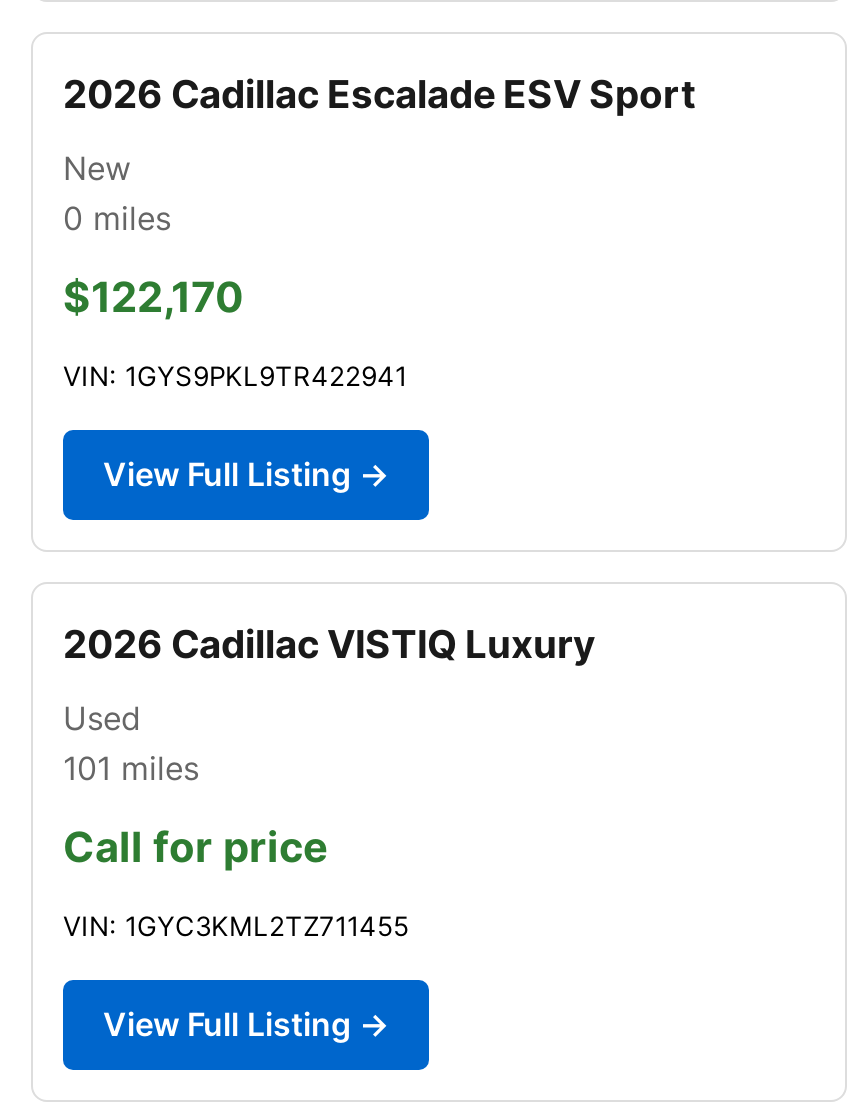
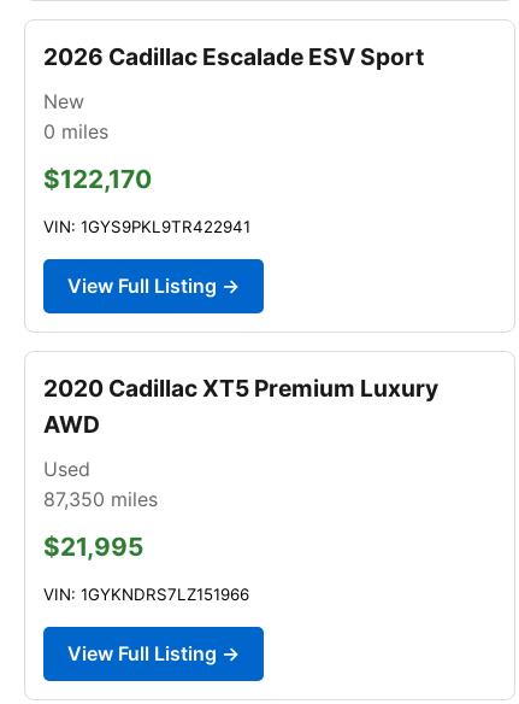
- 2026 Cadillac VISTIQ Luxury
+ 2020 Cadillac XT5 Premium Luxury
+ AWD

- 101 miles
+ 87,350 miles

- Call for price
+ $21,995

- VIN: 1GYC3KML2TZ711455
+ VIN: 1GYKNDRS7LZ151966
